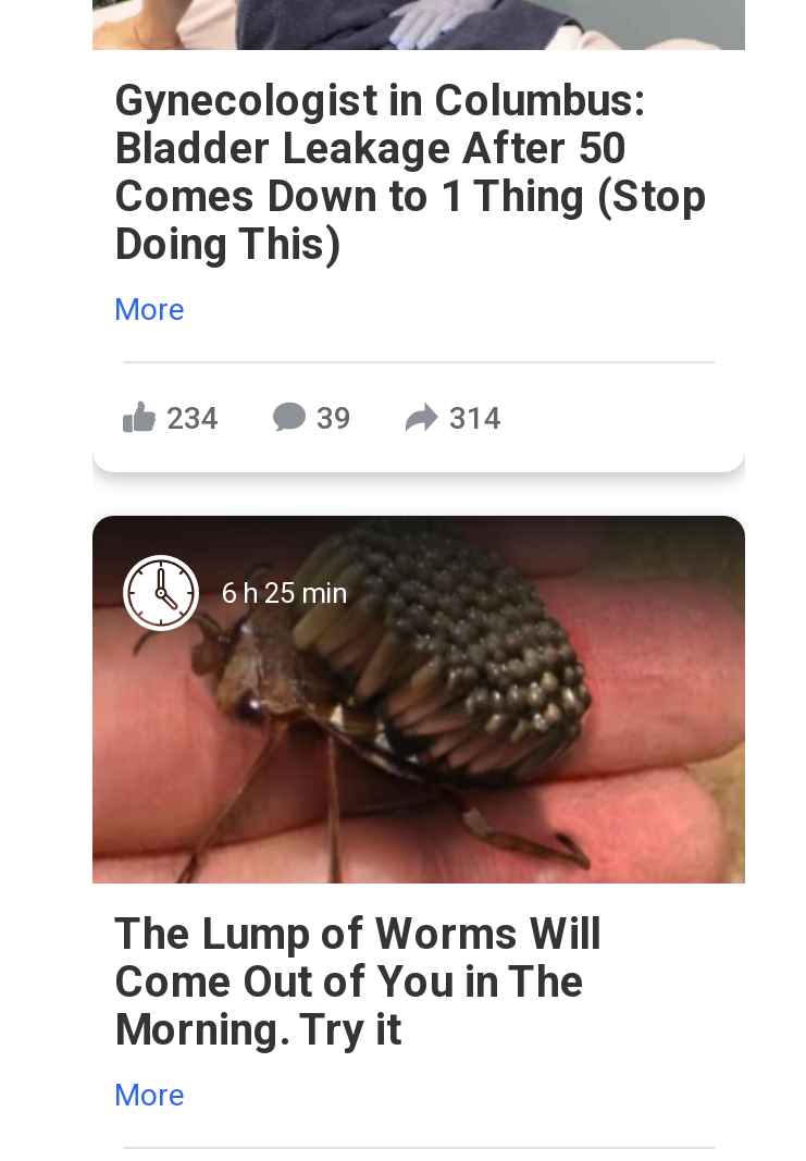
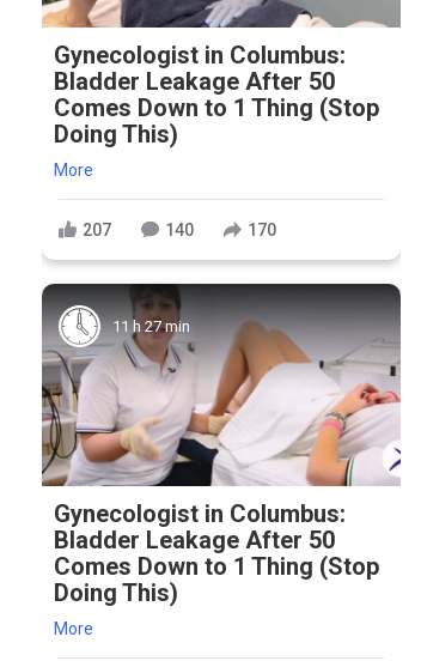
- 234
- 39
- 314
+ 207
+ 140
+ 170

- [image]
- 6 h 25 min
+ [image]
+ 11 h 27 min

- The Lump of Worms Will
- Come Out of You in The
- Morning. Try it
+ Gynecologist in Columbus:
+ Bladder Leakage After 50
+ Comes Down to 1 Thing (Stop
+ Doing This)
